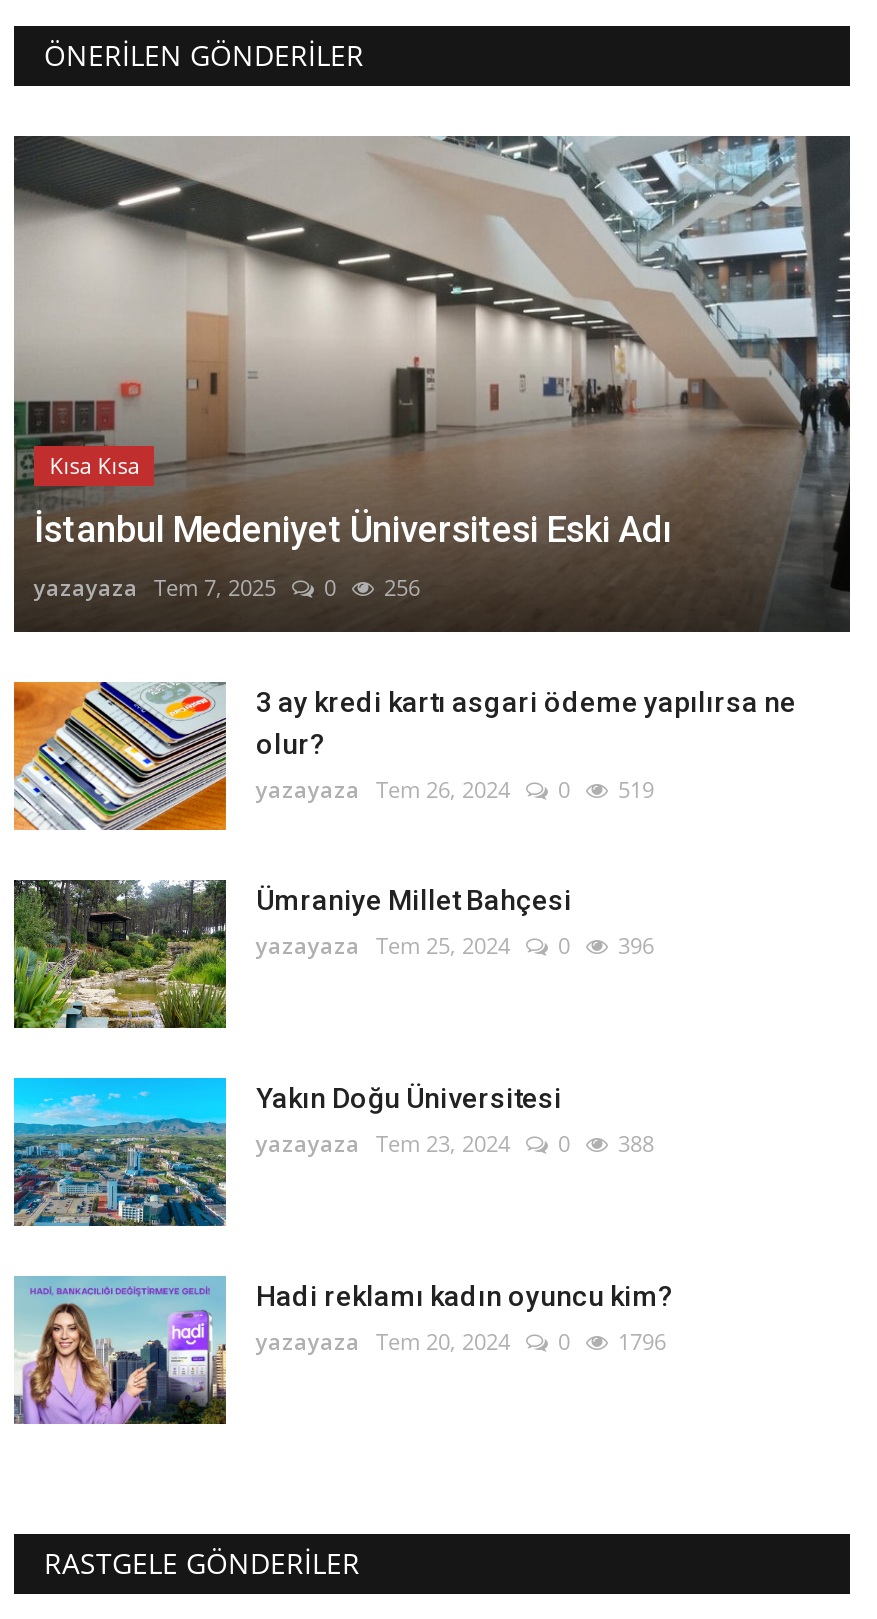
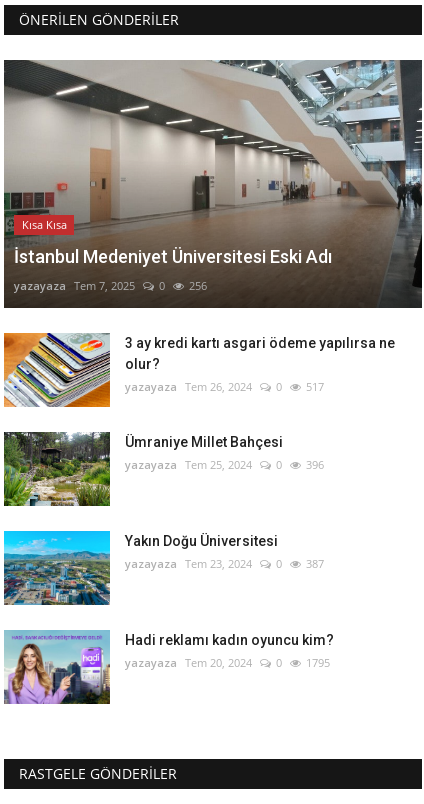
- yazayaza Tem 26, 2024 0 519
+ yazayaza Tem 26, 2024 0 517

- yazayaza Tem 23, 2024 0 388
+ yazayaza Tem 23, 2024 0 387

- yazayaza Tem 20, 2024 0 1796
+ yazayaza Tem 20, 2024 0 1795
